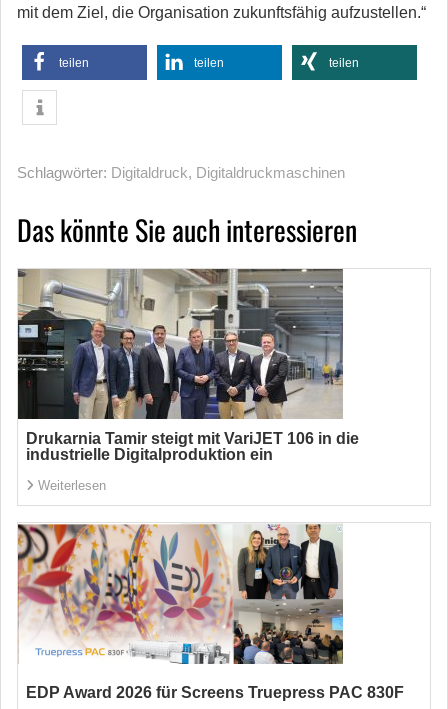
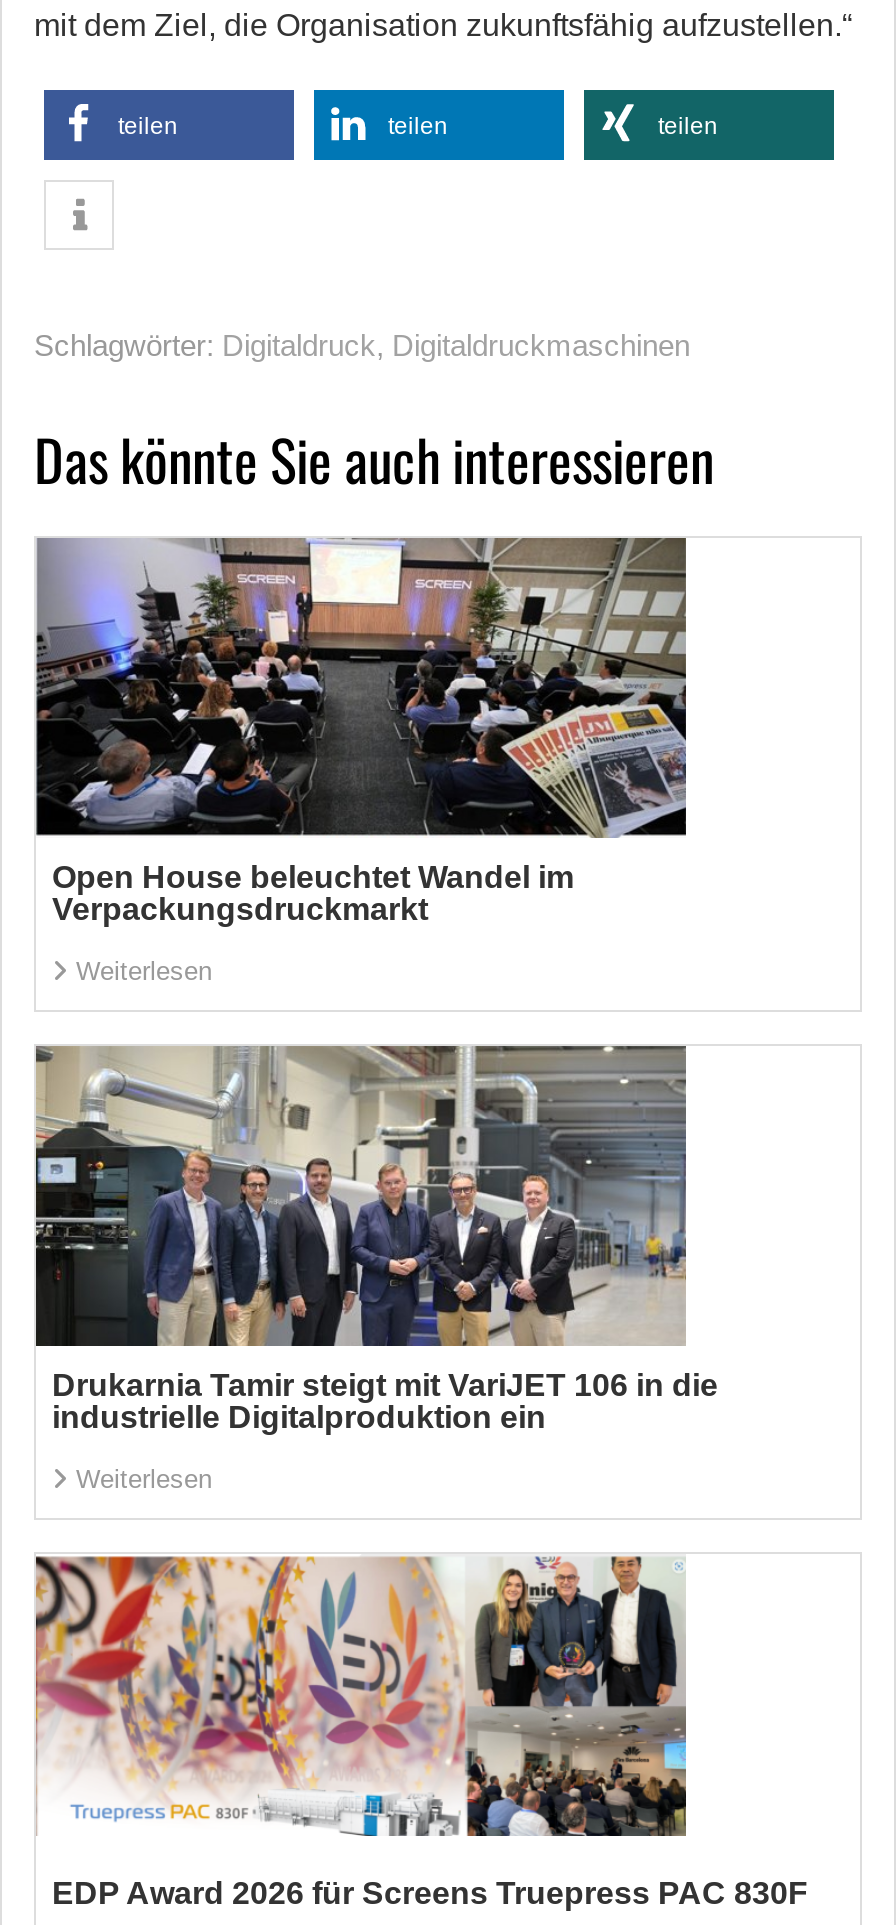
+ [image]
+ Open House beleuchtet Wandel im
+ Verpackungsdruckmarkt
+ Weiterlesen
